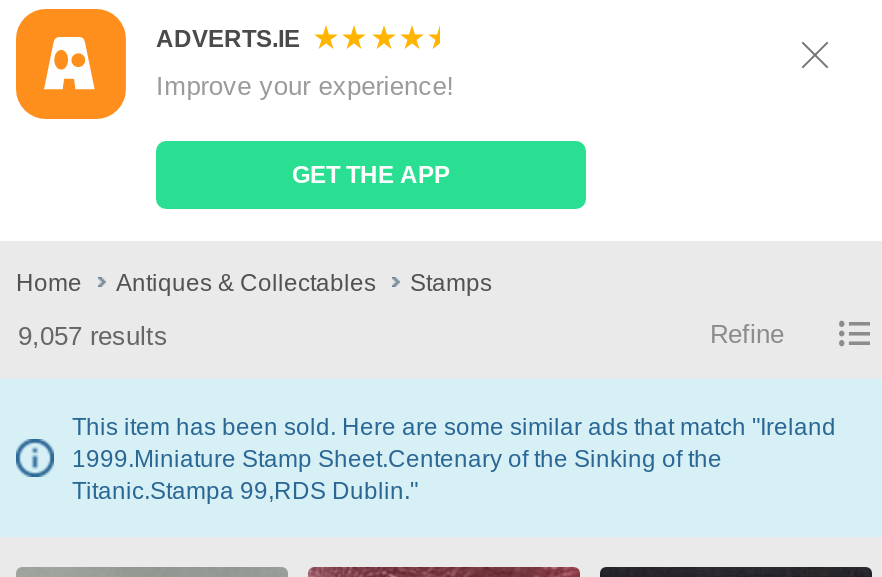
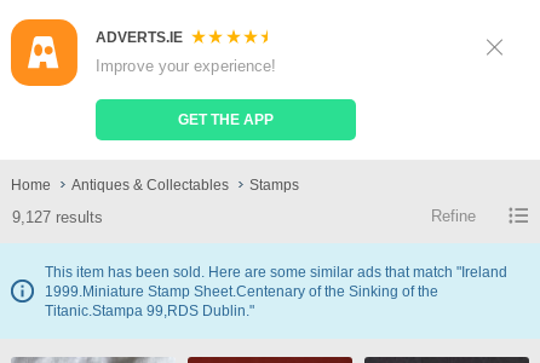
- 9,057 results
+ 9,127 results
